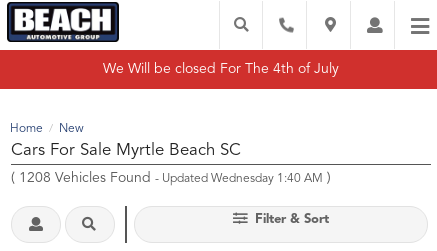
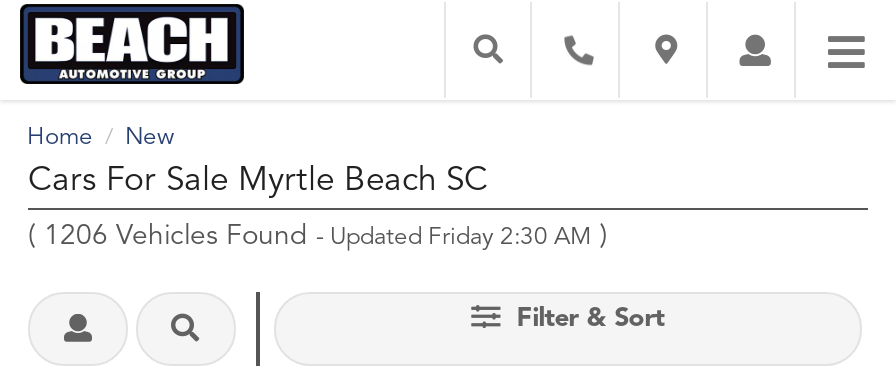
- We Will be closed For The 4th of July

- (1208 Vehicles Found - Updated Wednesday 1:40 AM)
+ (1206 Vehicles Found - Updated Friday 2:30 AM)
